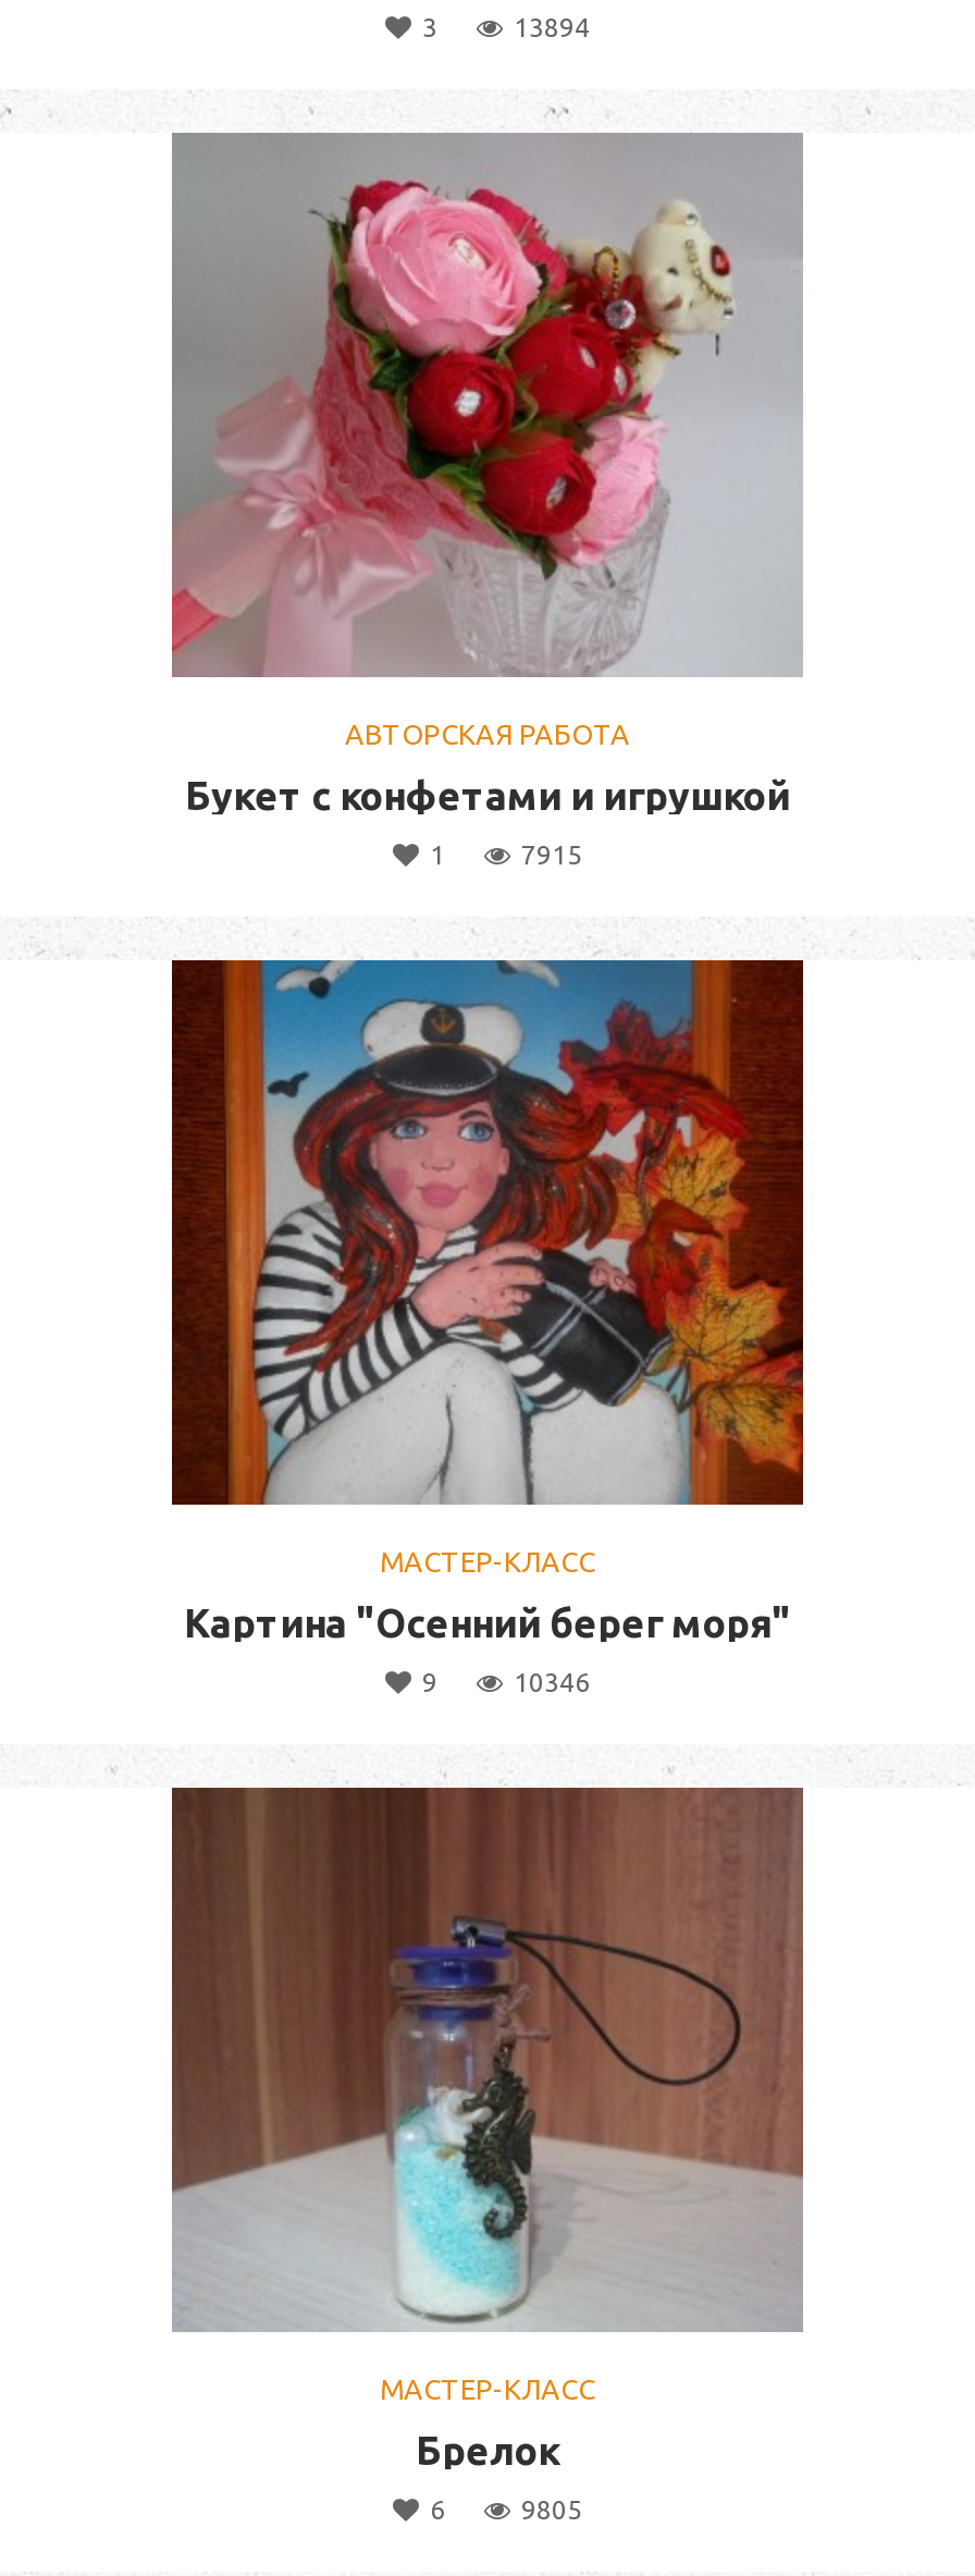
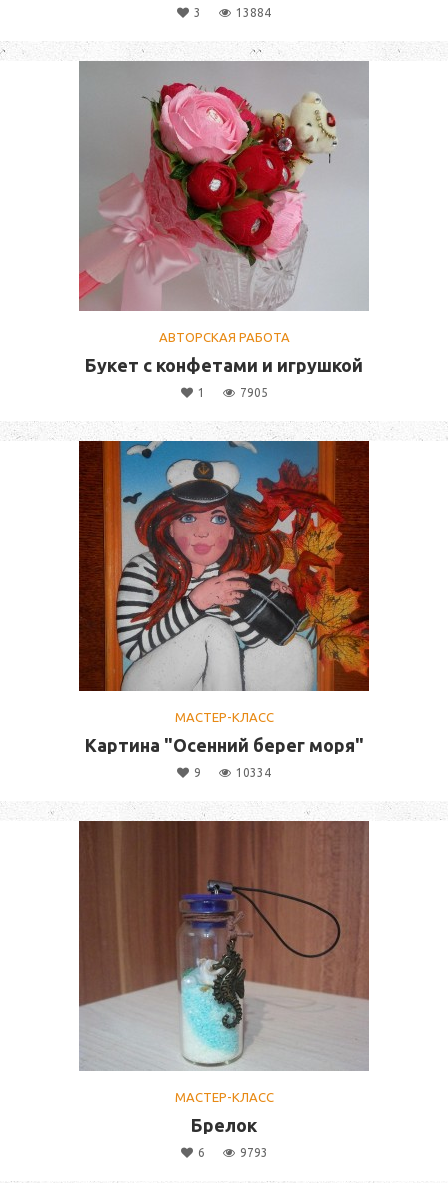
- 13894
+ 13884

- 7915
+ 7905

- 10346
+ 10334

- 9805
+ 9793
